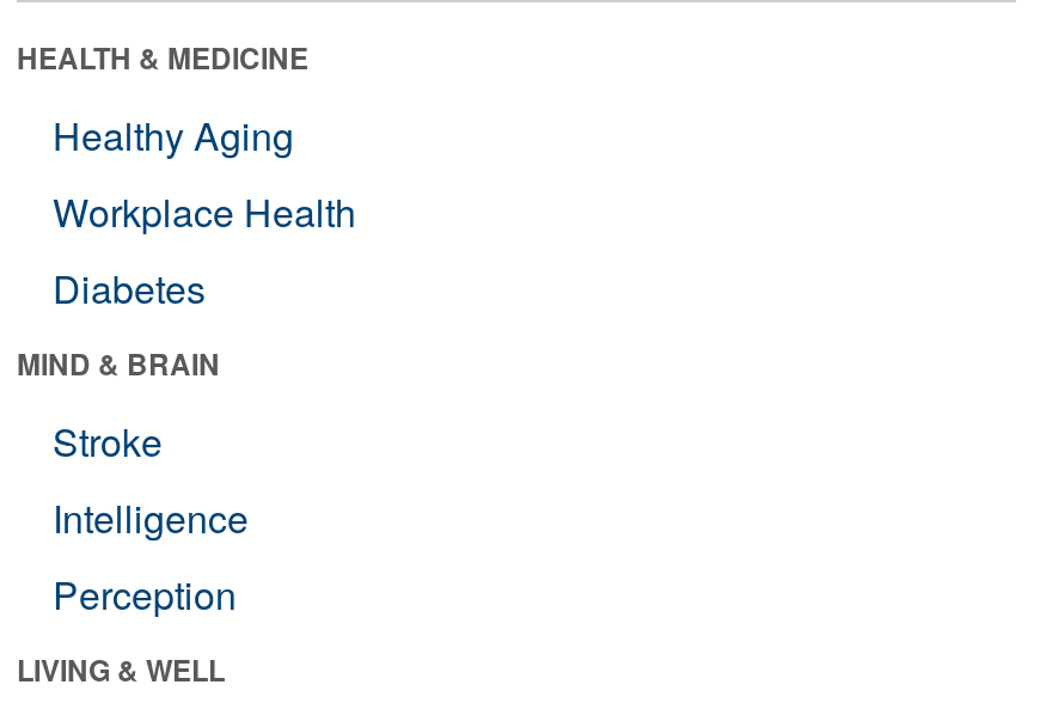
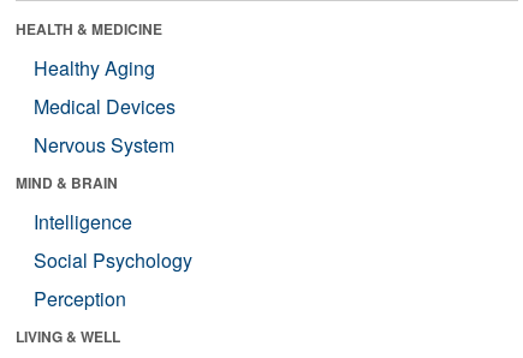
- Workplace Health
- Diabetes
+ Medical Devices
+ Nervous System

- Stroke

moved up: Intelligence

+ Social Psychology
